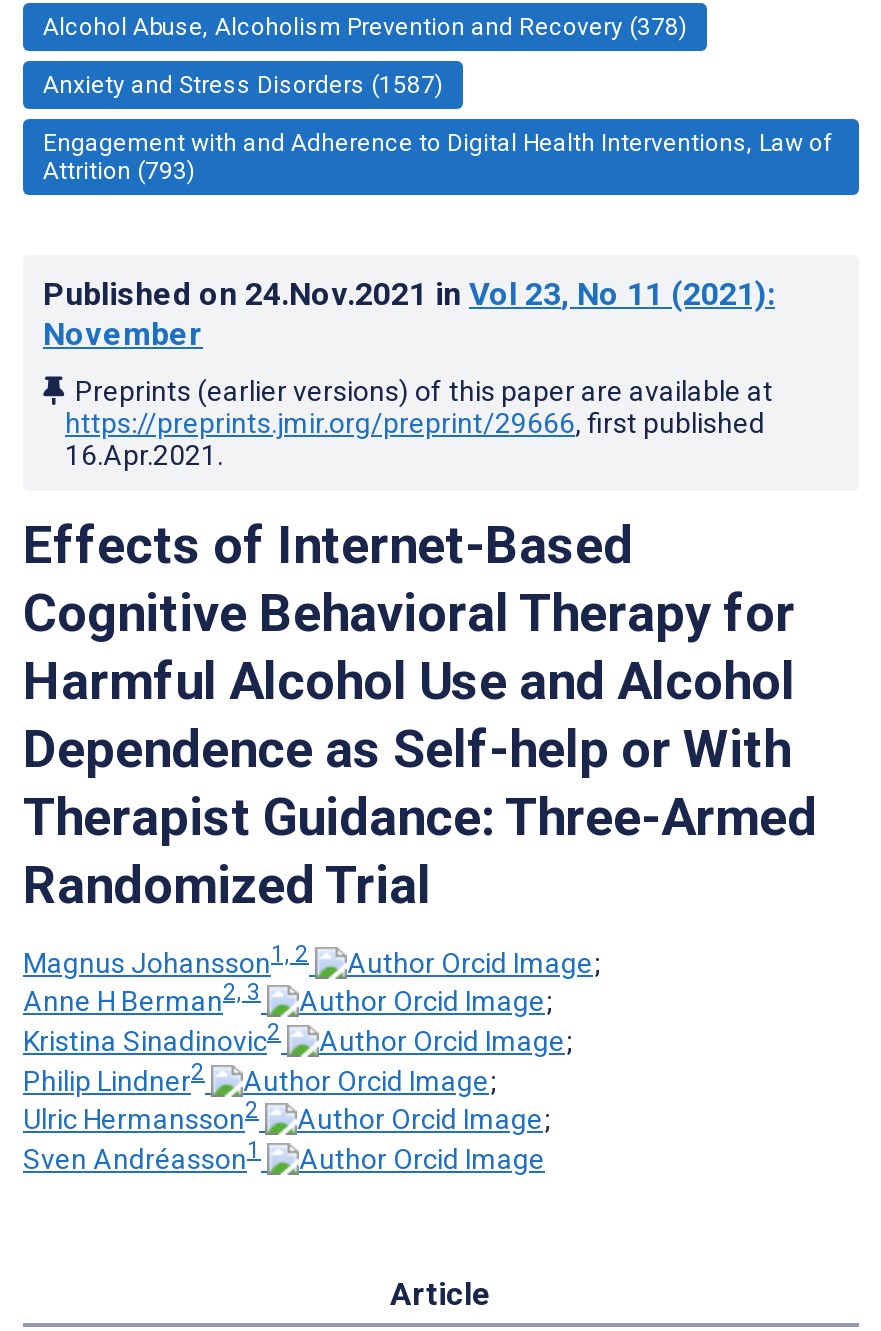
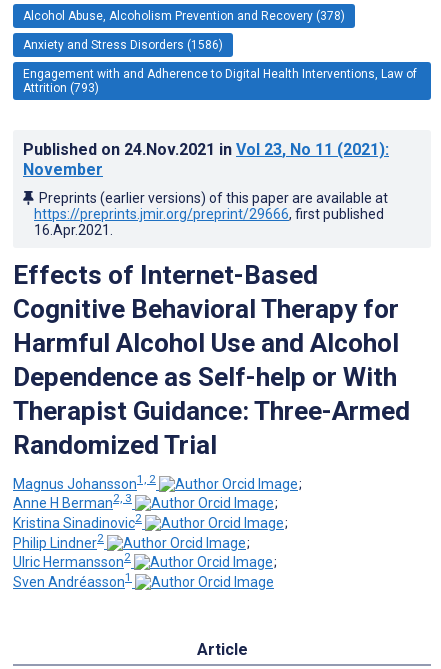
- Anxiety and Stress Disorders (1587)
+ Anxiety and Stress Disorders (1586)
